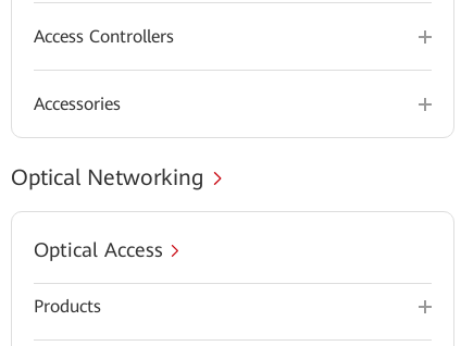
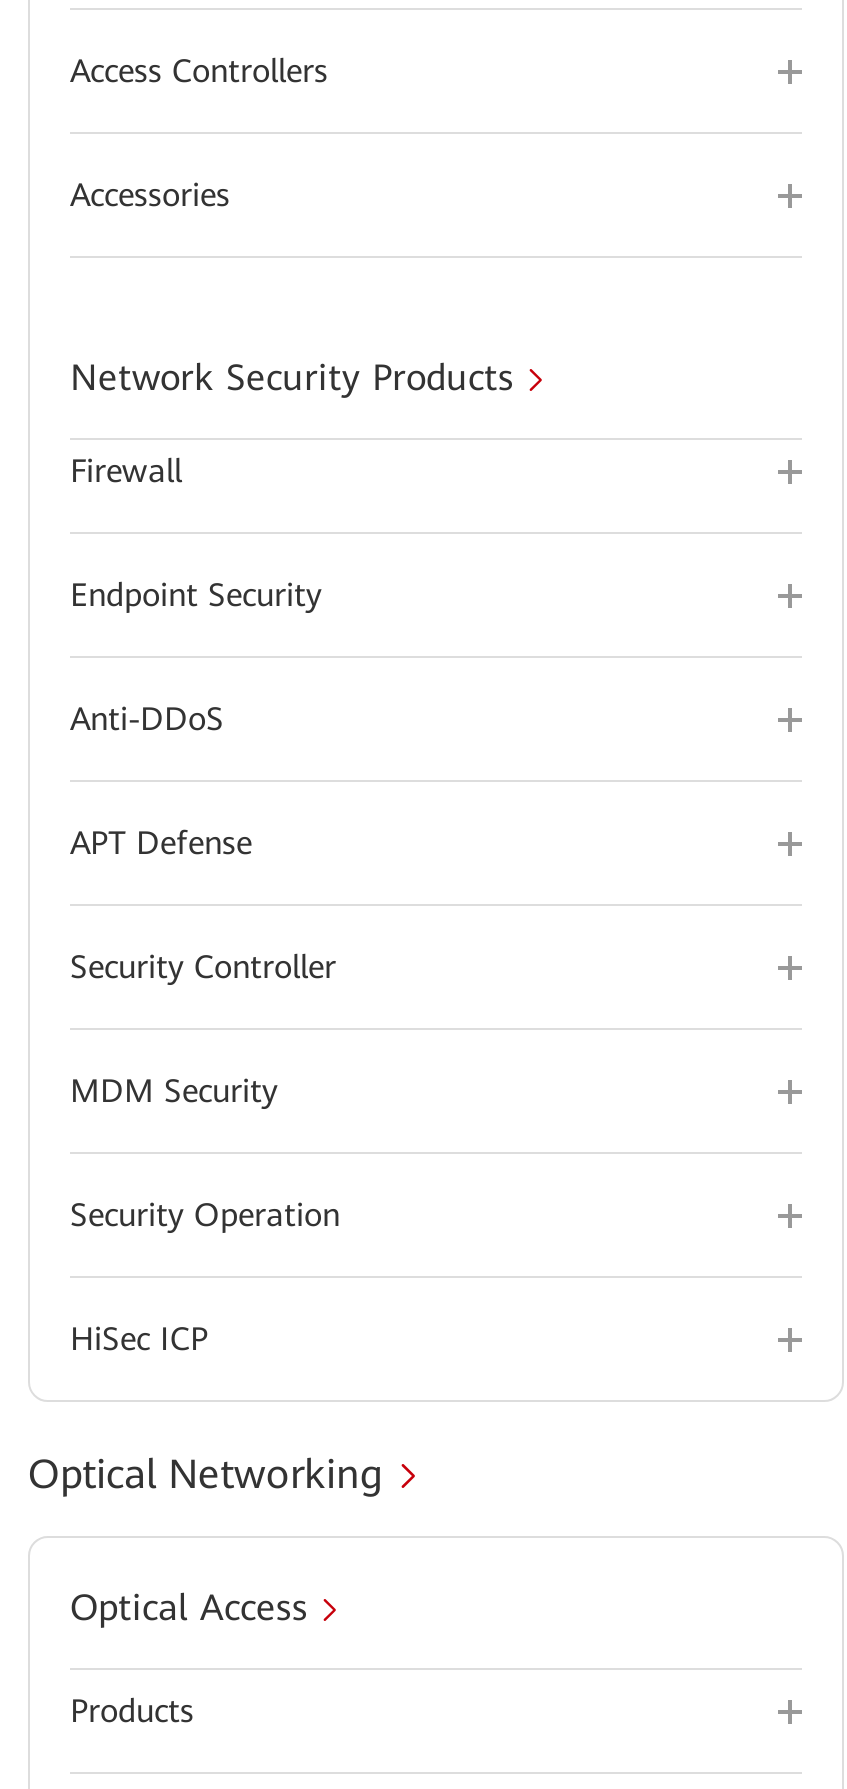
+ Network Security Products
+ Firewall
+ Endpoint Security
+ Anti-DDoS
+ APT Defense
+ Security Controller
+ MDM Security
+ Security Operation
+ HiSec ICP
